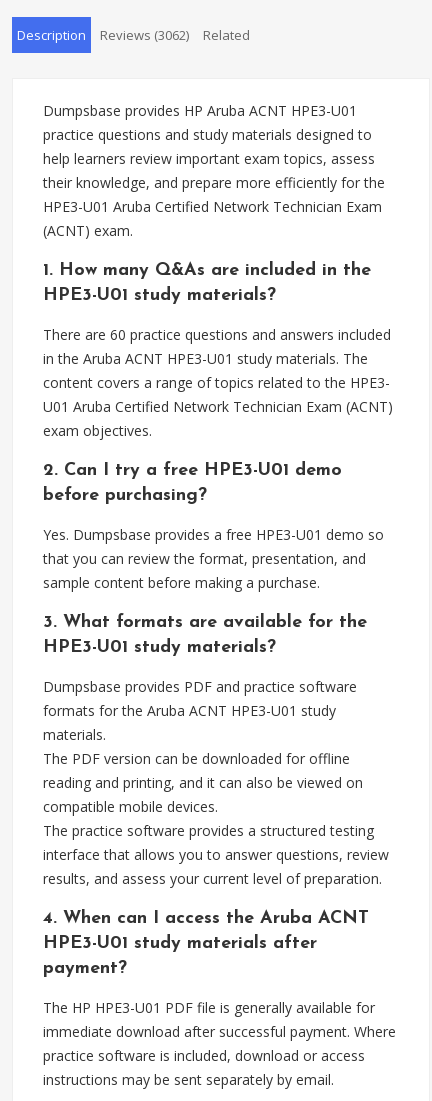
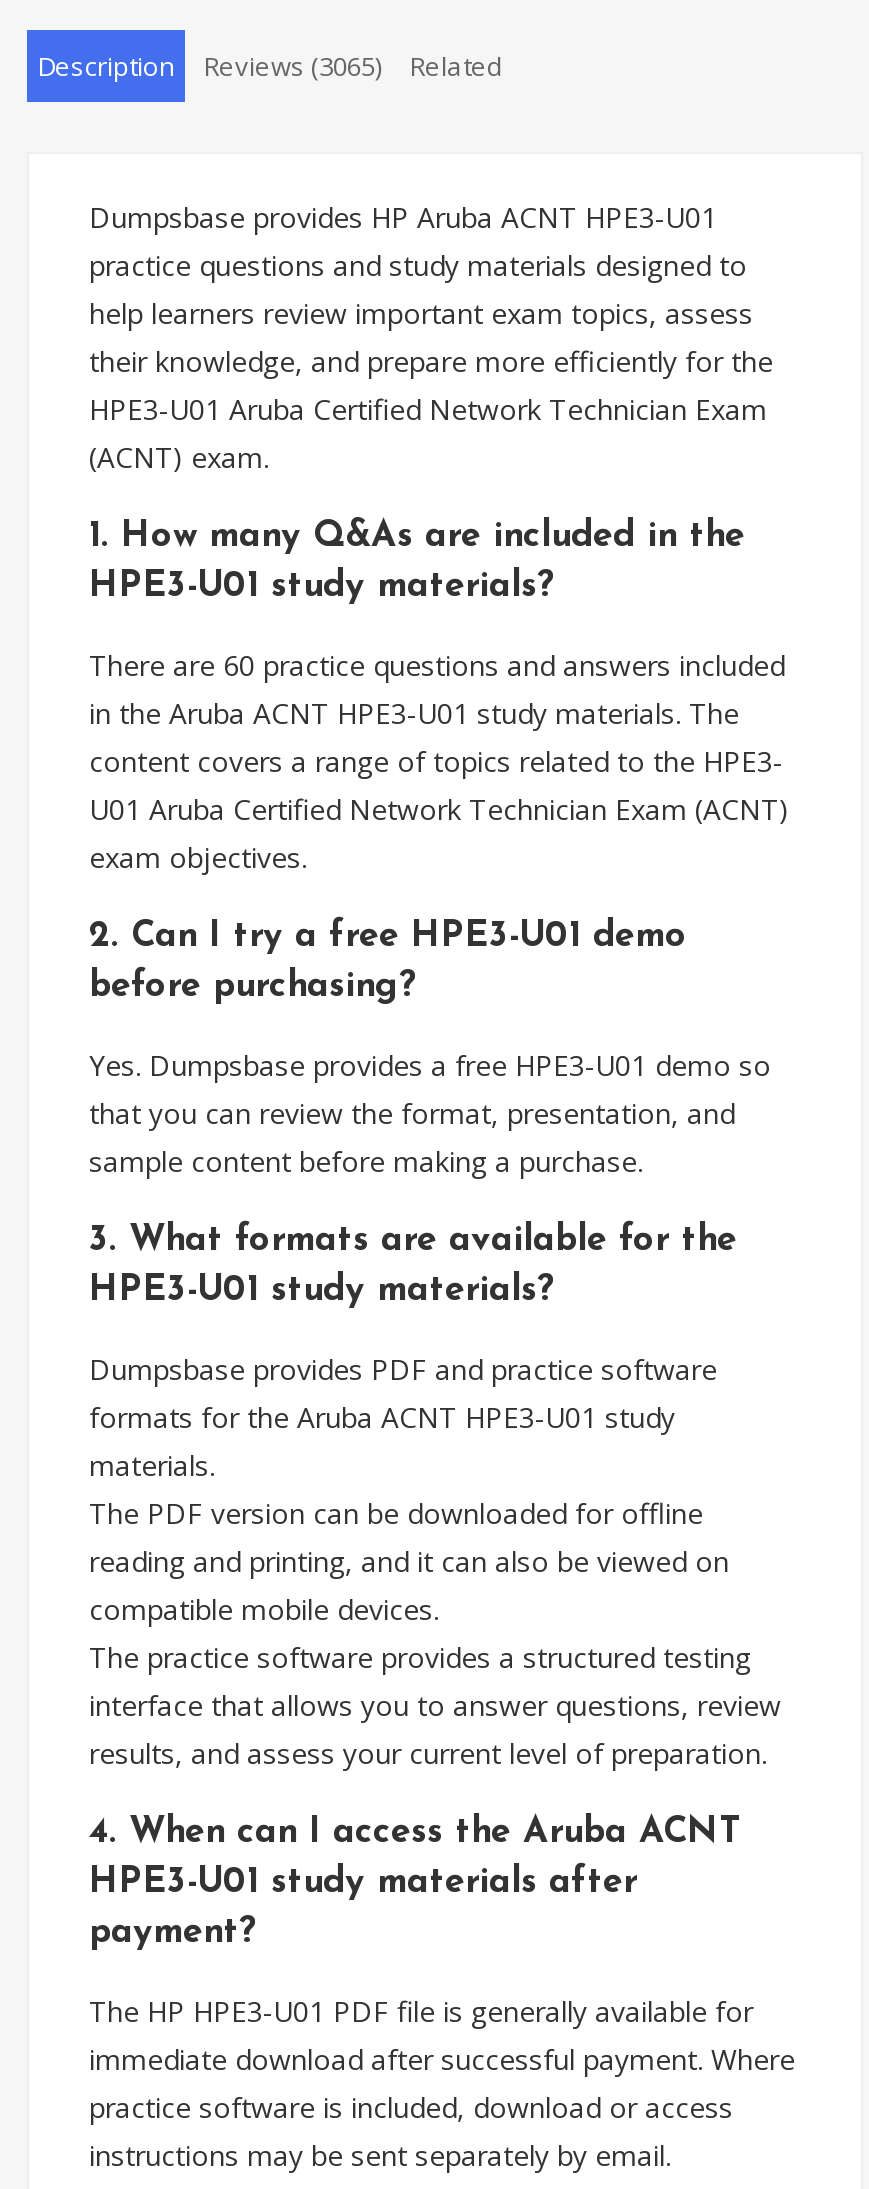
- Description Reviews (3062) Related
+ Description Reviews (3065) Related
